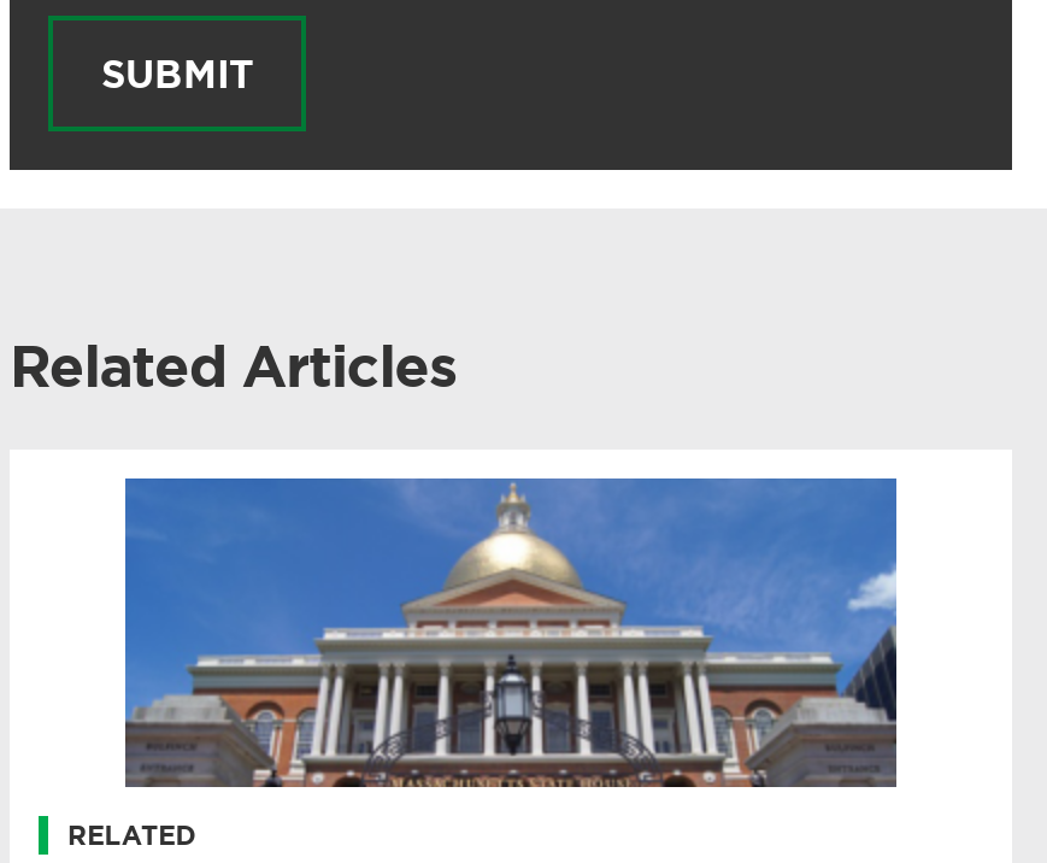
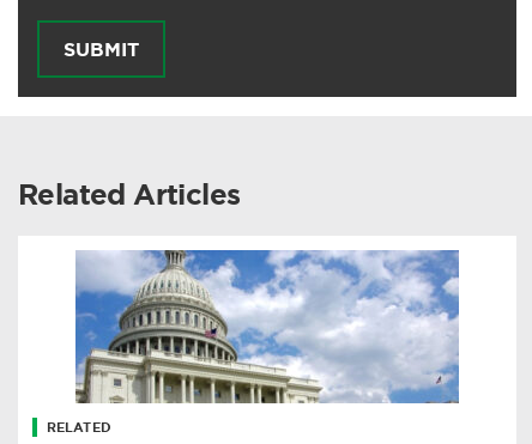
- [image]
+ [image]
